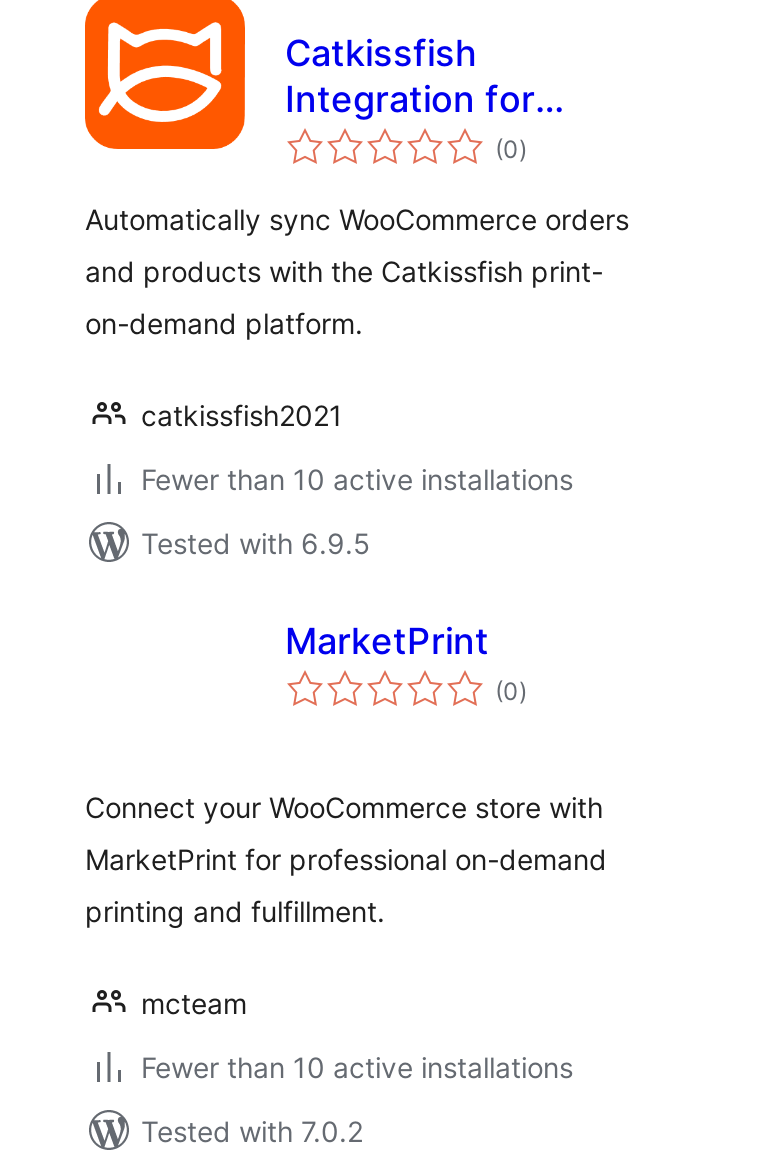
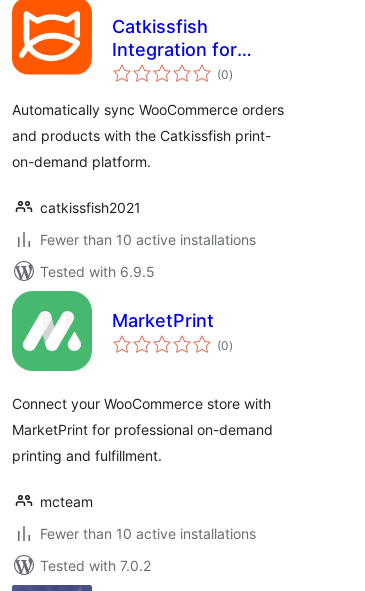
+ [image]
